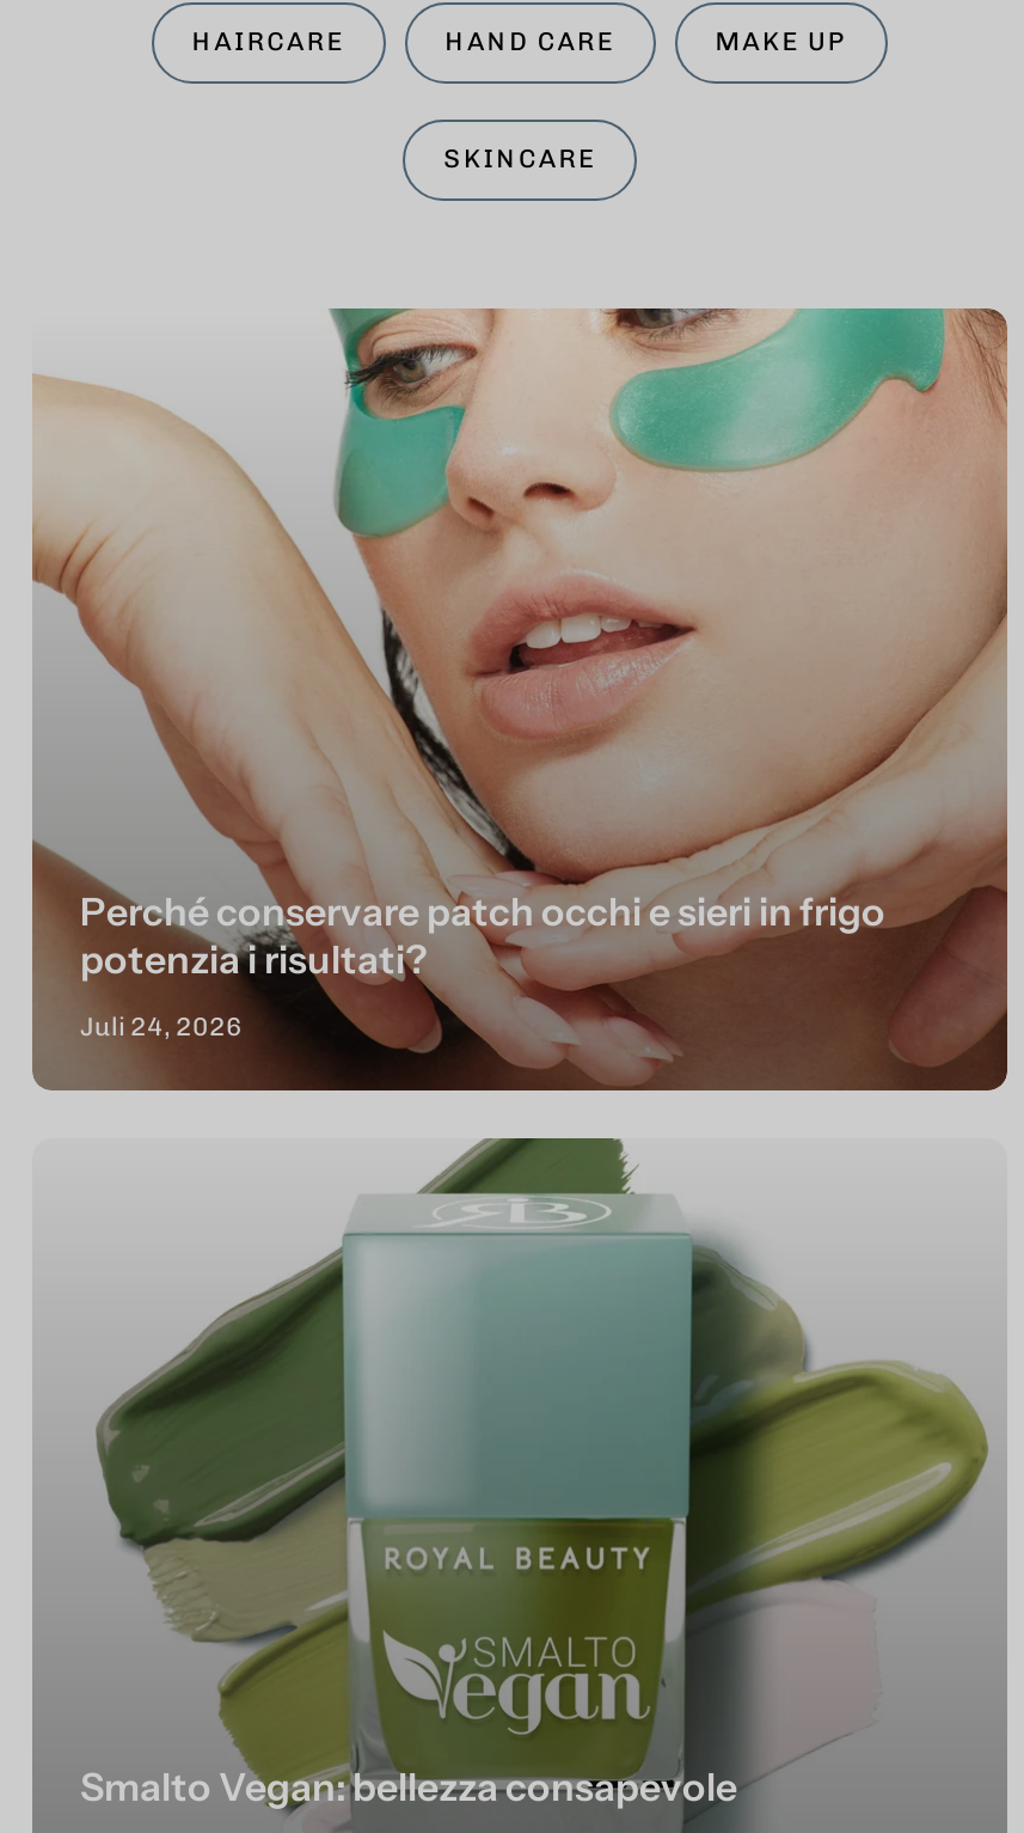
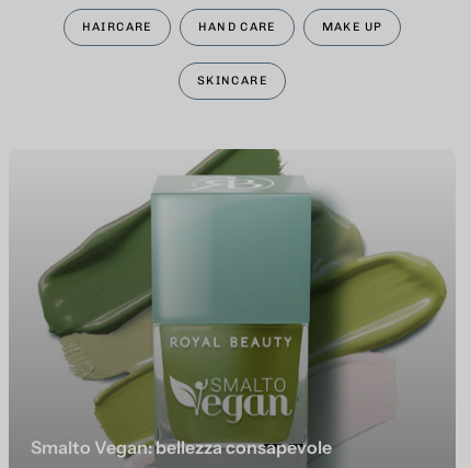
- [image]
- Perché conservare patch occhi e sieri in frigo
- potenzia i risultati?
- Juli 24, 2026
